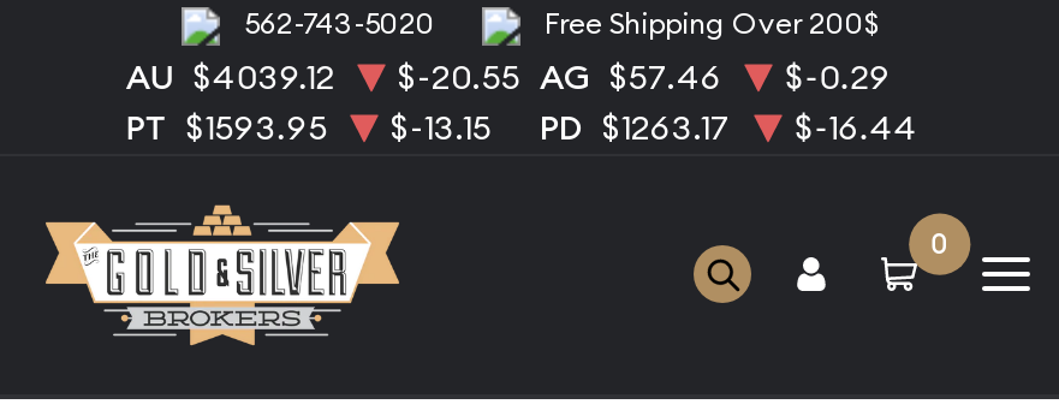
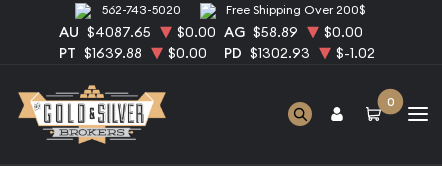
- AU $4039.12
+ AU $4087.65

- $-20.55 AG $57.46
+ $0.00 AG $58.89

- $-0.29
+ $0.00

- PT $1593.95
+ PT $1639.88

- $-13.15
+ $0.00

- PD $1263.17
+ PD $1302.93

- $-16.44
+ $-1.02
